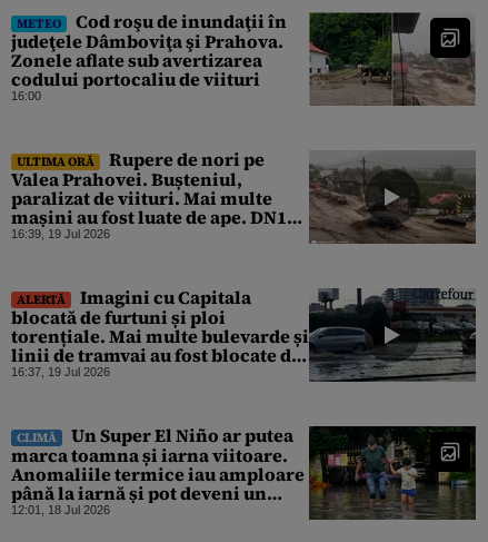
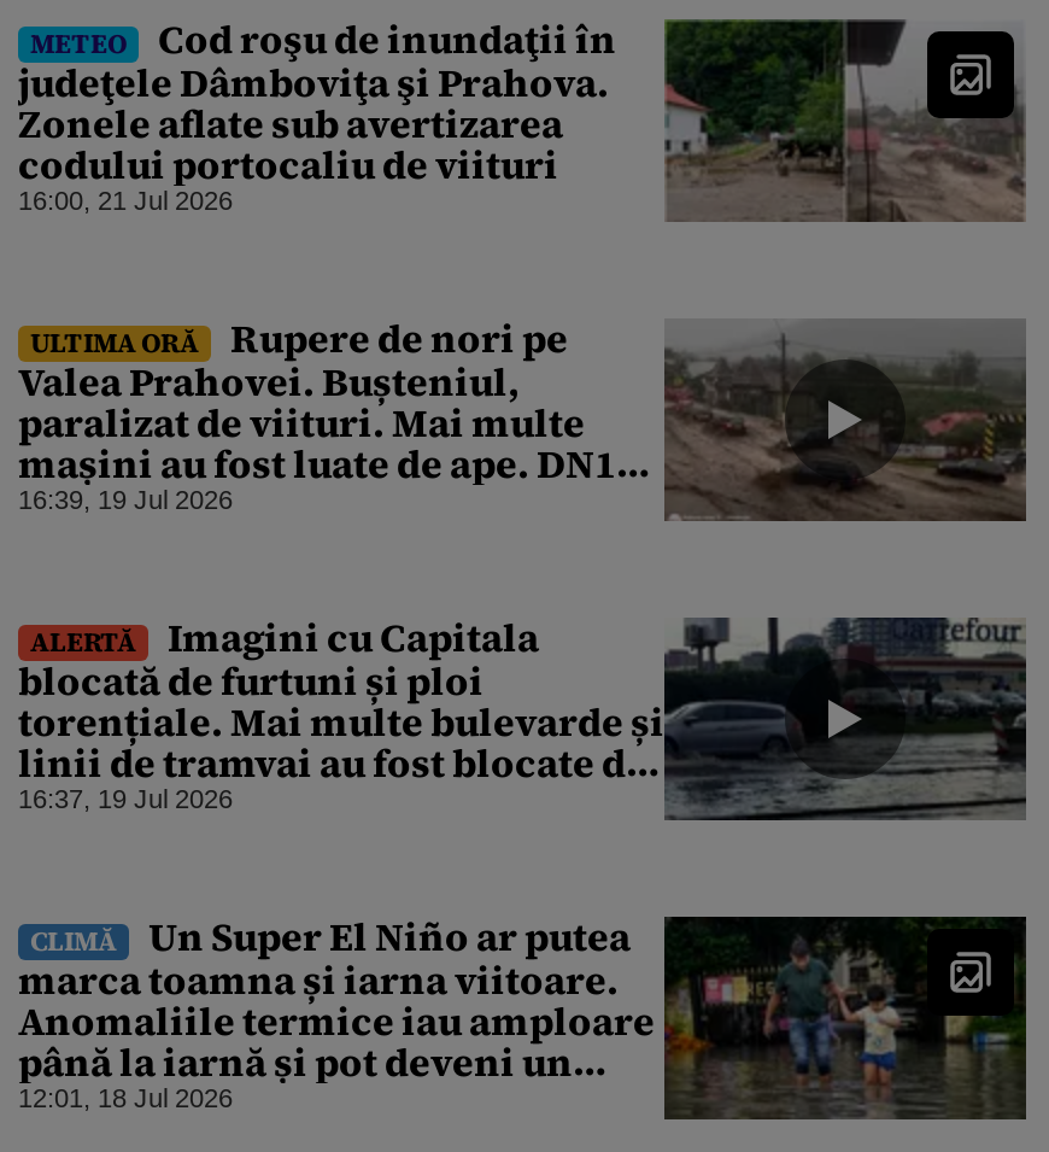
- 16:00
+ 16:00, 21 Jul 2026
